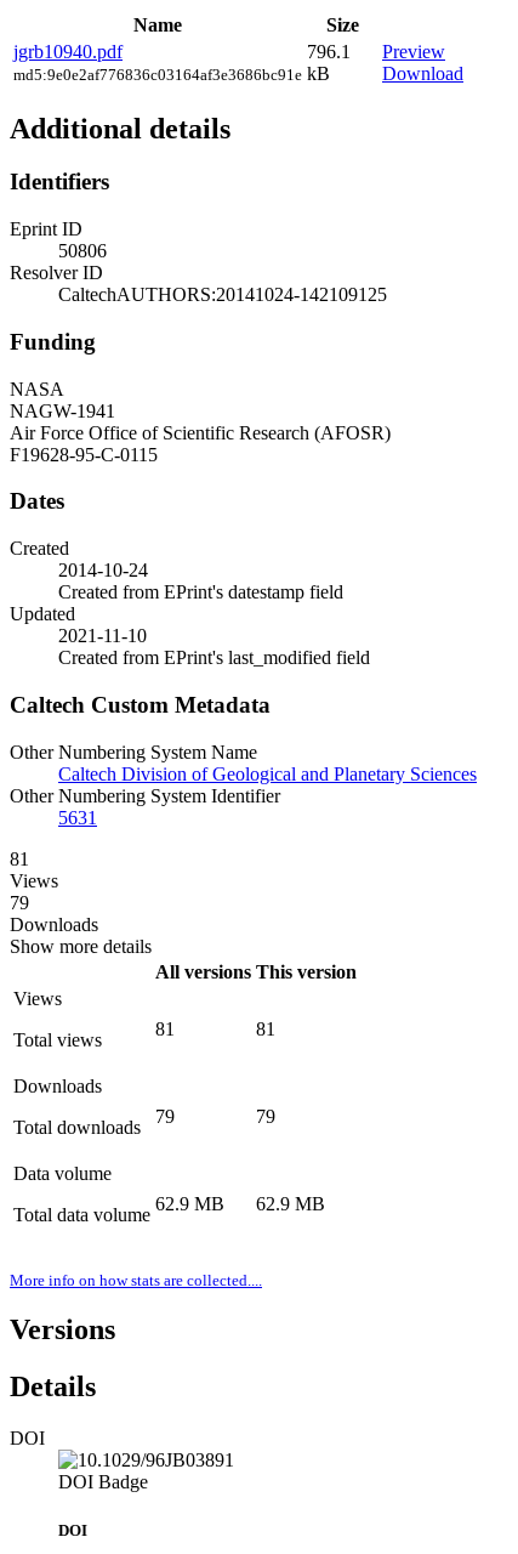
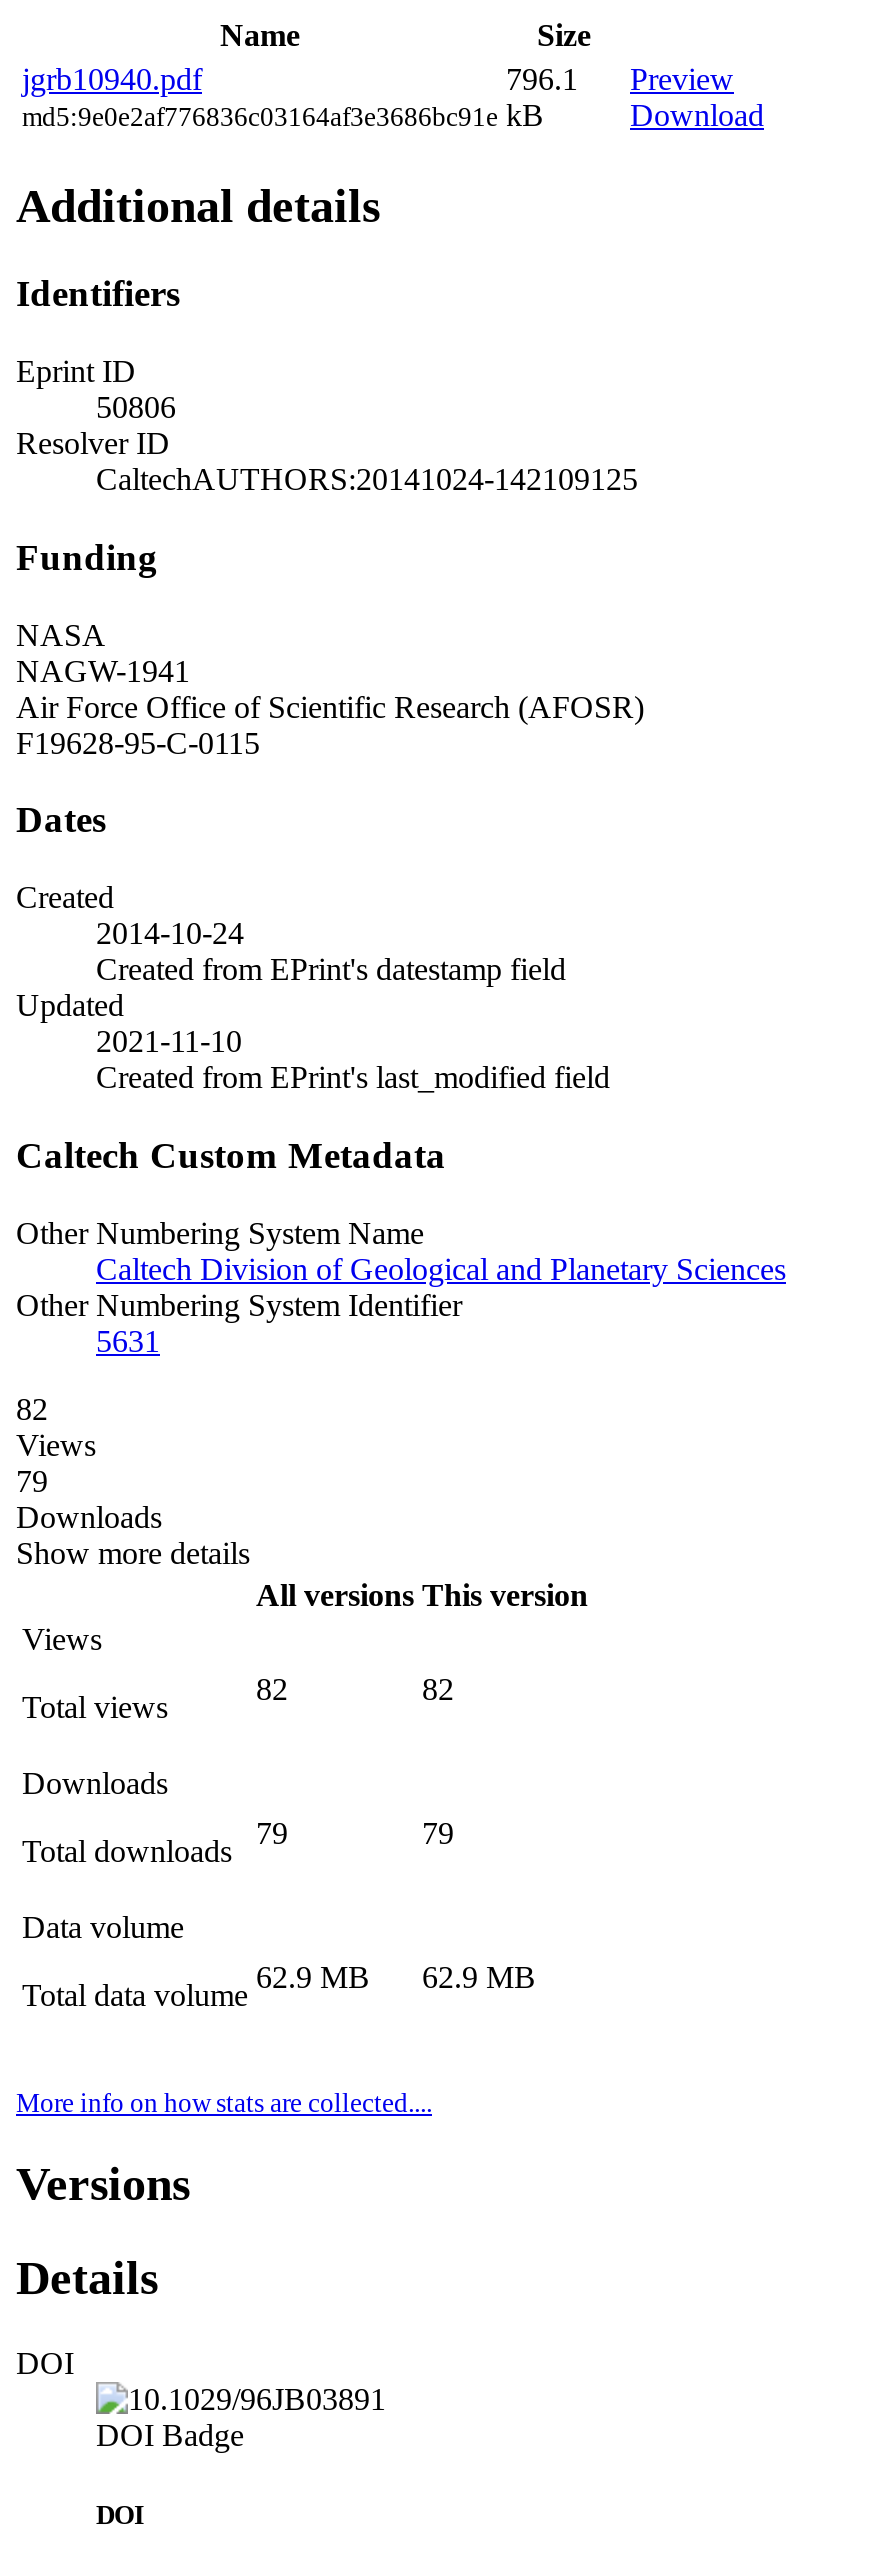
- 81
+ 82

- 81
+ 82

- 81
+ 82
